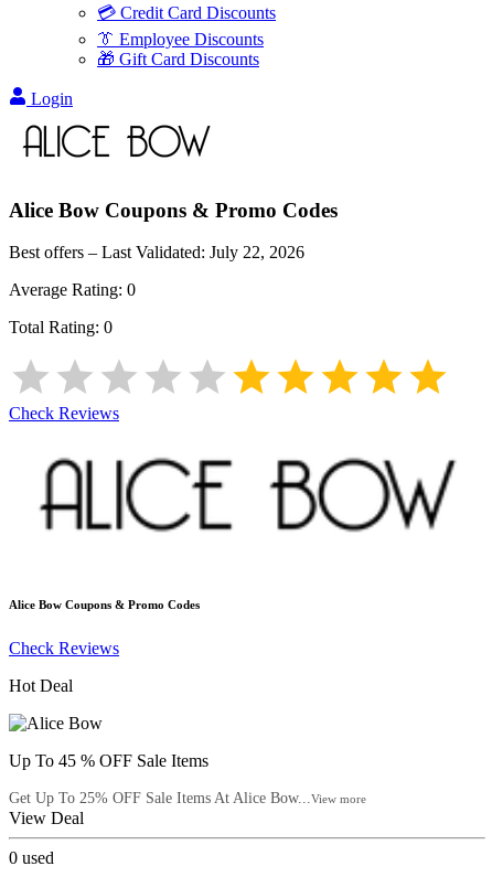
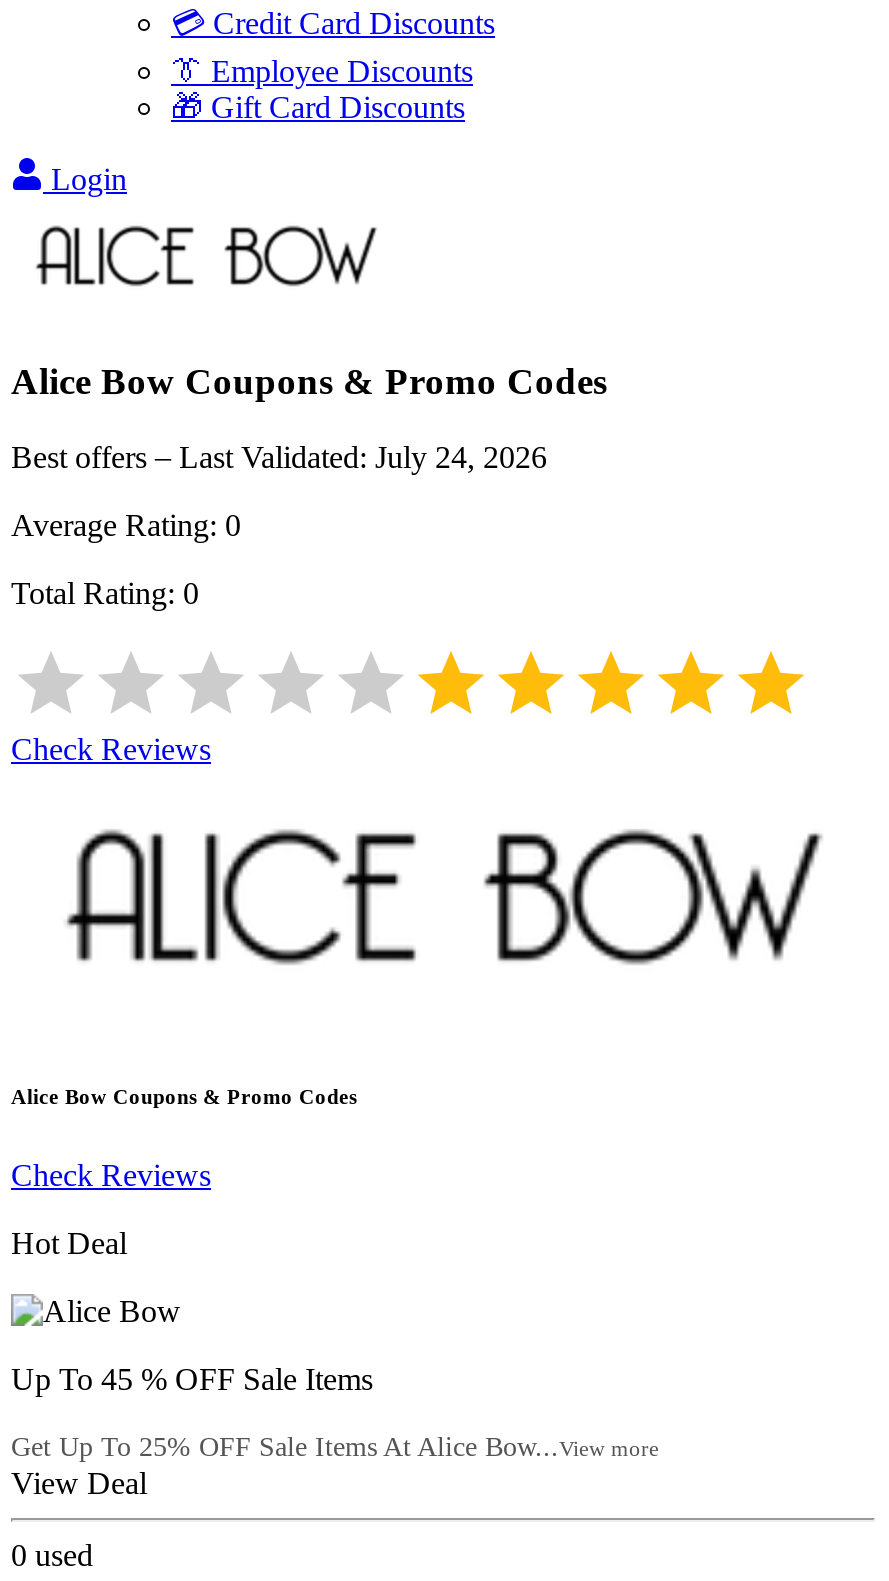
- Best offers – Last Validated: July 22, 2026
+ Best offers – Last Validated: July 24, 2026
